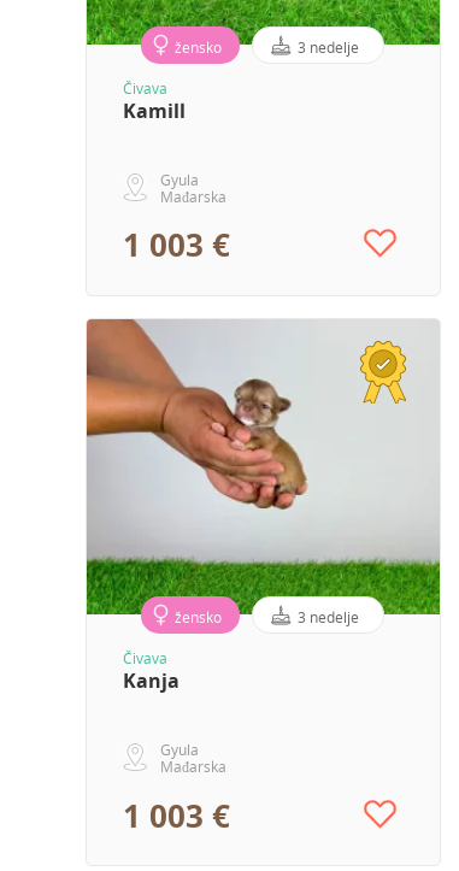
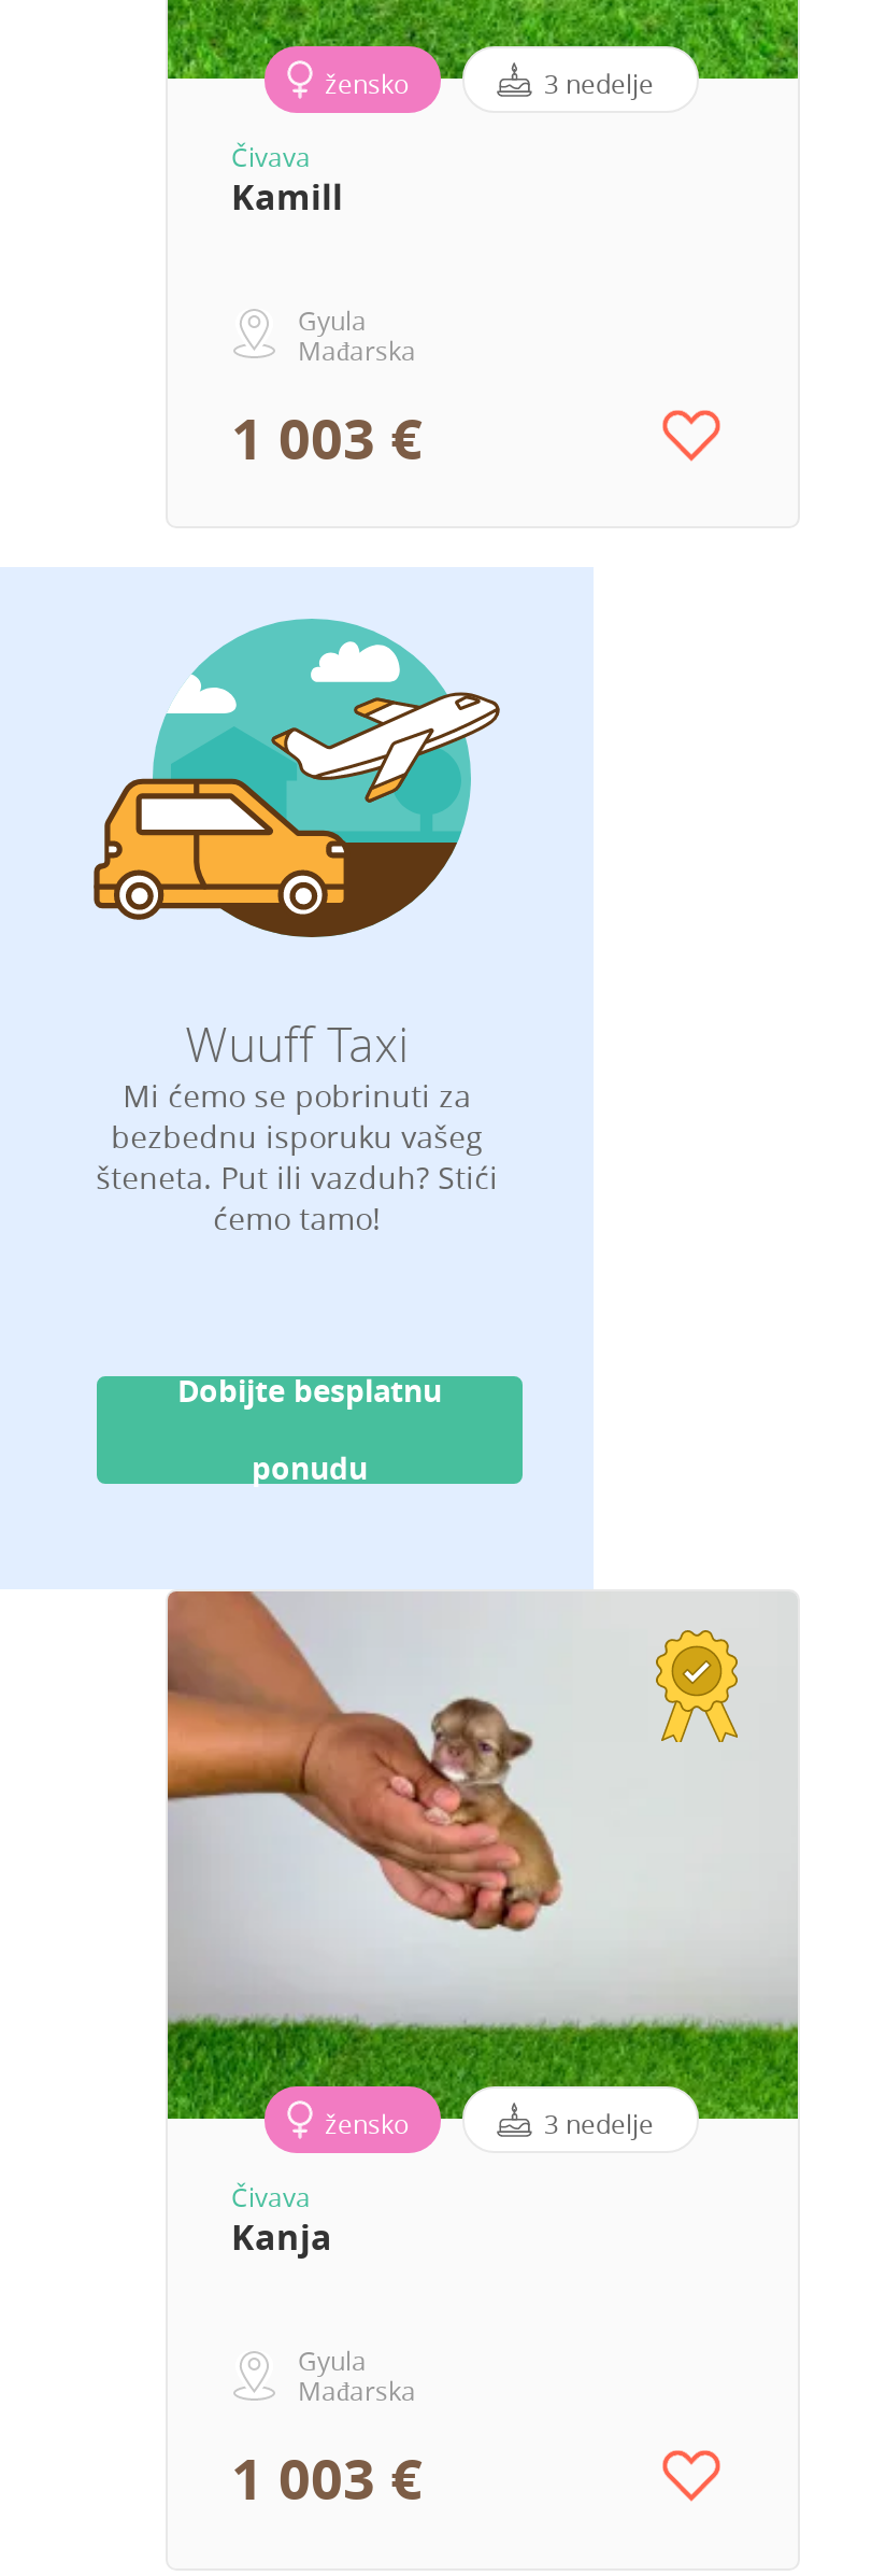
+ [image]
+ Wuuff Taxi
+ Mi ćemo se pobrinuti za
+ bezbednu isporuku vašeg
+ šteneta. Put ili vazduh? Stići
+ ćemo tamo!

+ Dobijte besplatnu
+ ponudu
